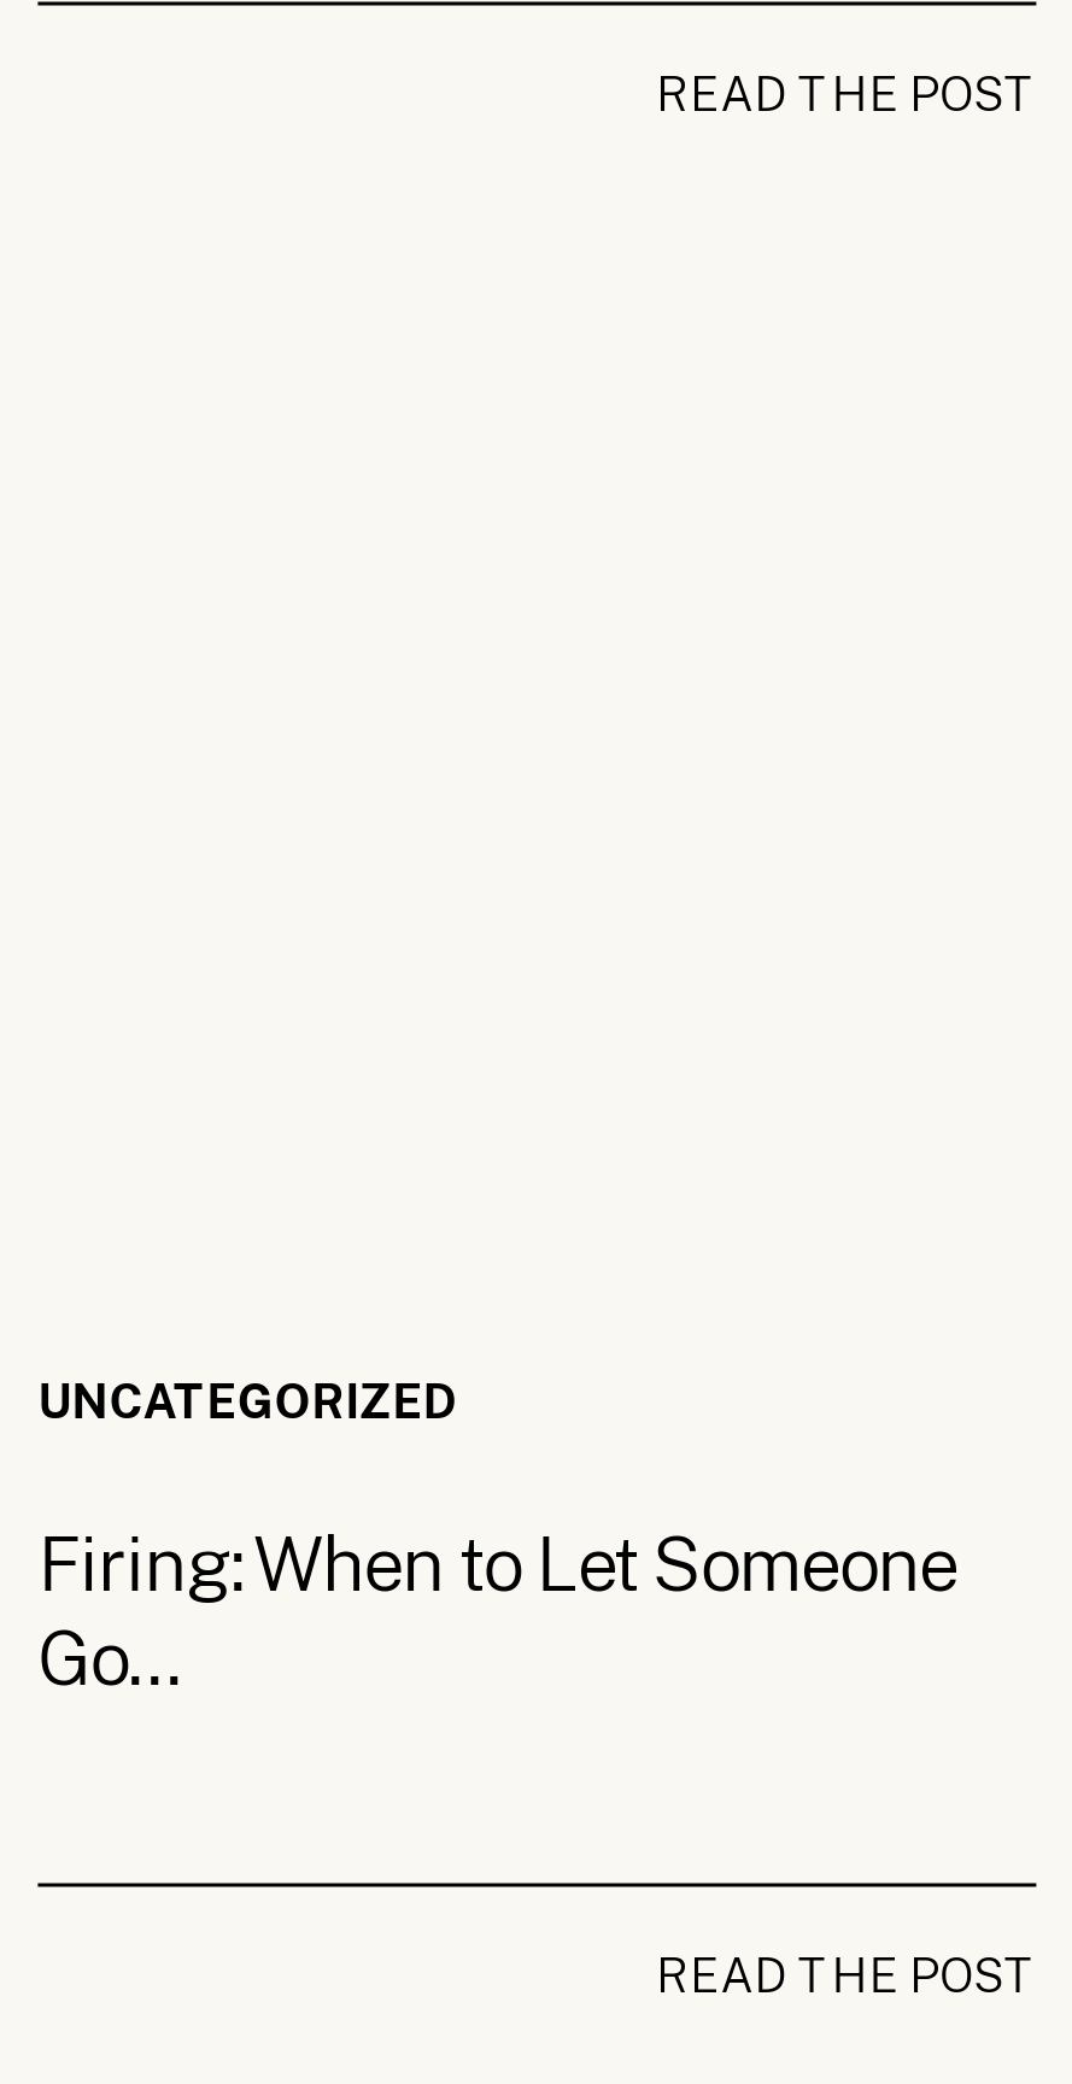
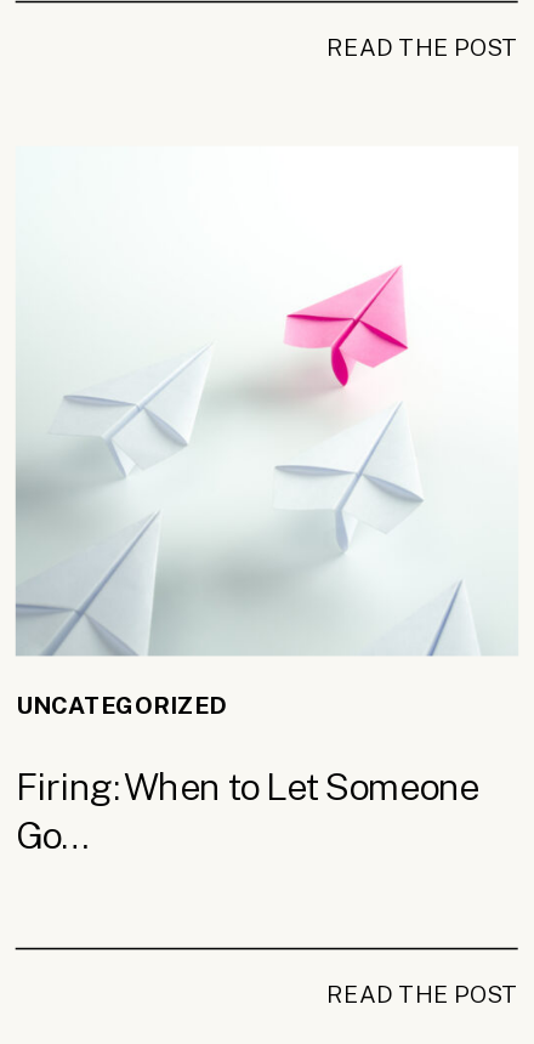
+ [image]
